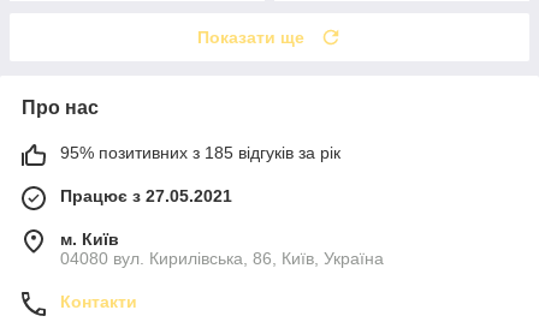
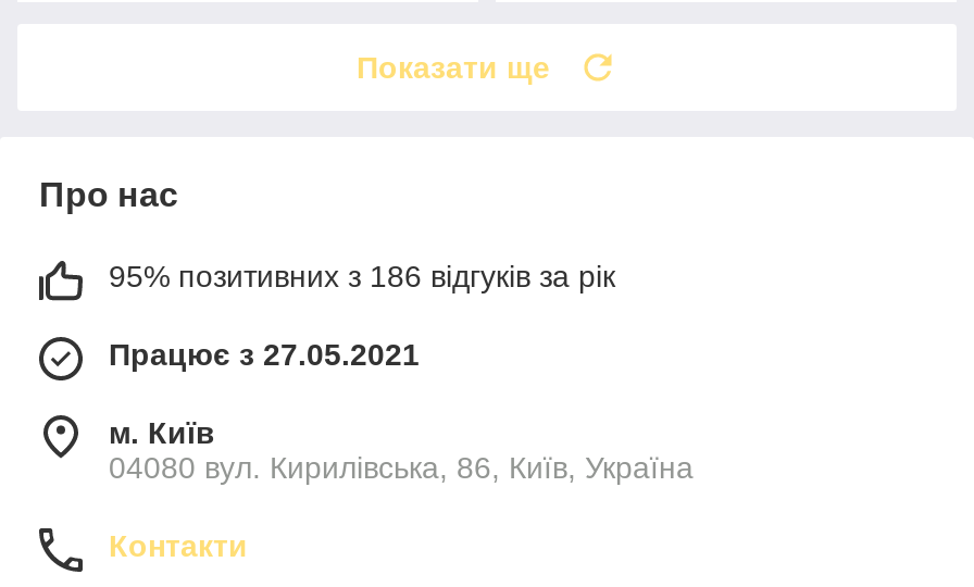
- 95% позитивних з 185 відгуків за рік
+ 95% позитивних з 186 відгуків за рік
